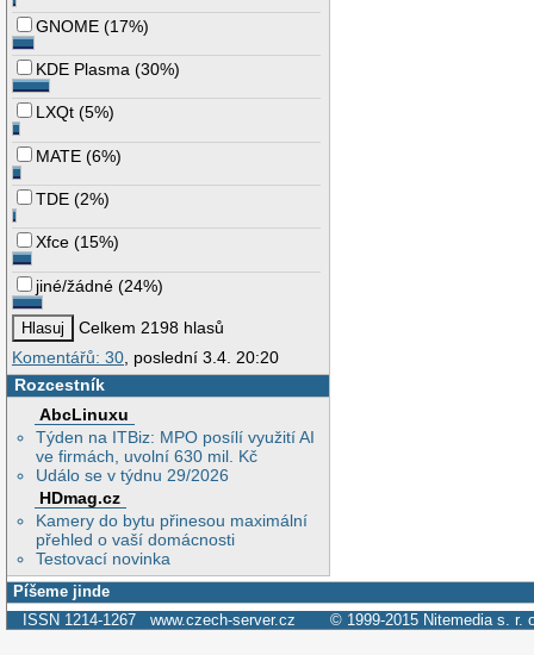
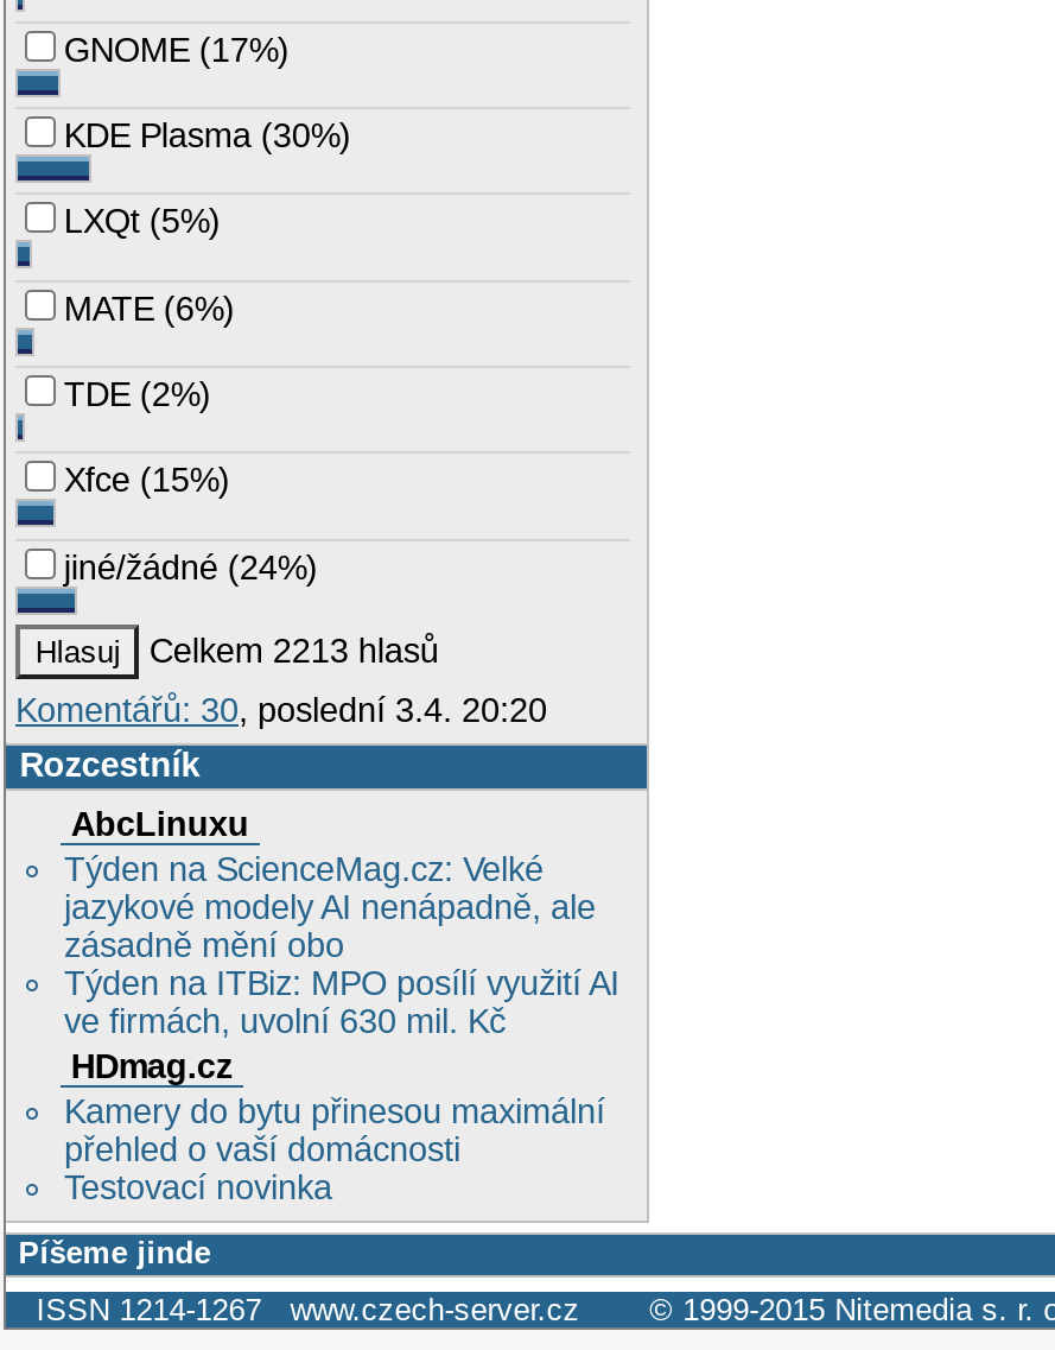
- Celkem 2198 hlasů
+ Celkem 2213 hlasů

+ Týden na ScienceMag.cz: Velké
+ jazykové modely AI nenápadně, ale
+ zásadně mění obo

moved down: Týden na ITBiz: MPO posílí využití AI | ve firmách, uvolní 630 mil. Kč

- Událo se v týdnu 29/2026
